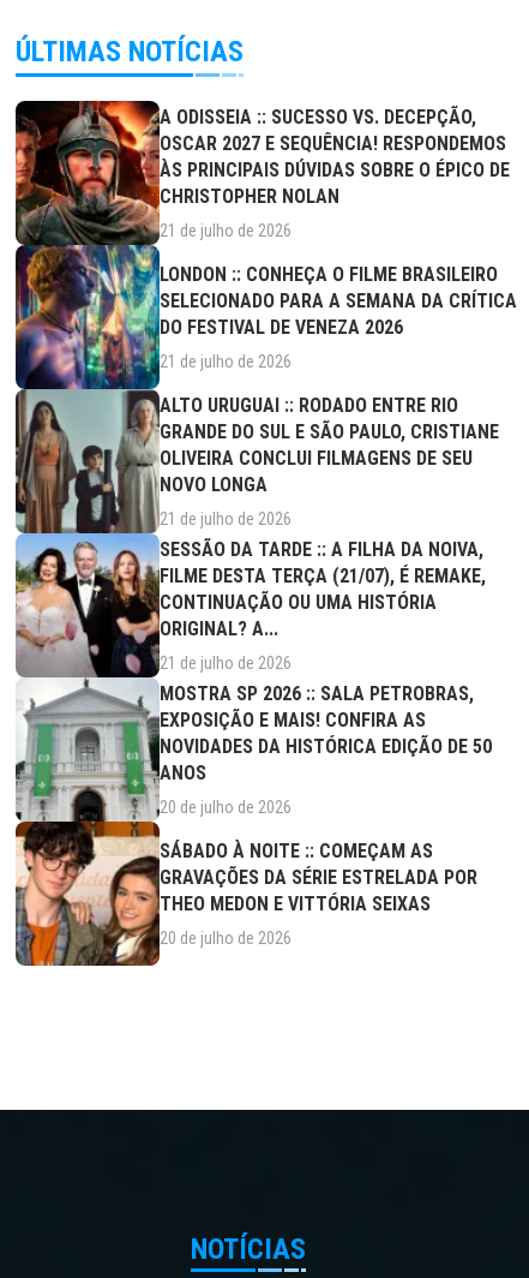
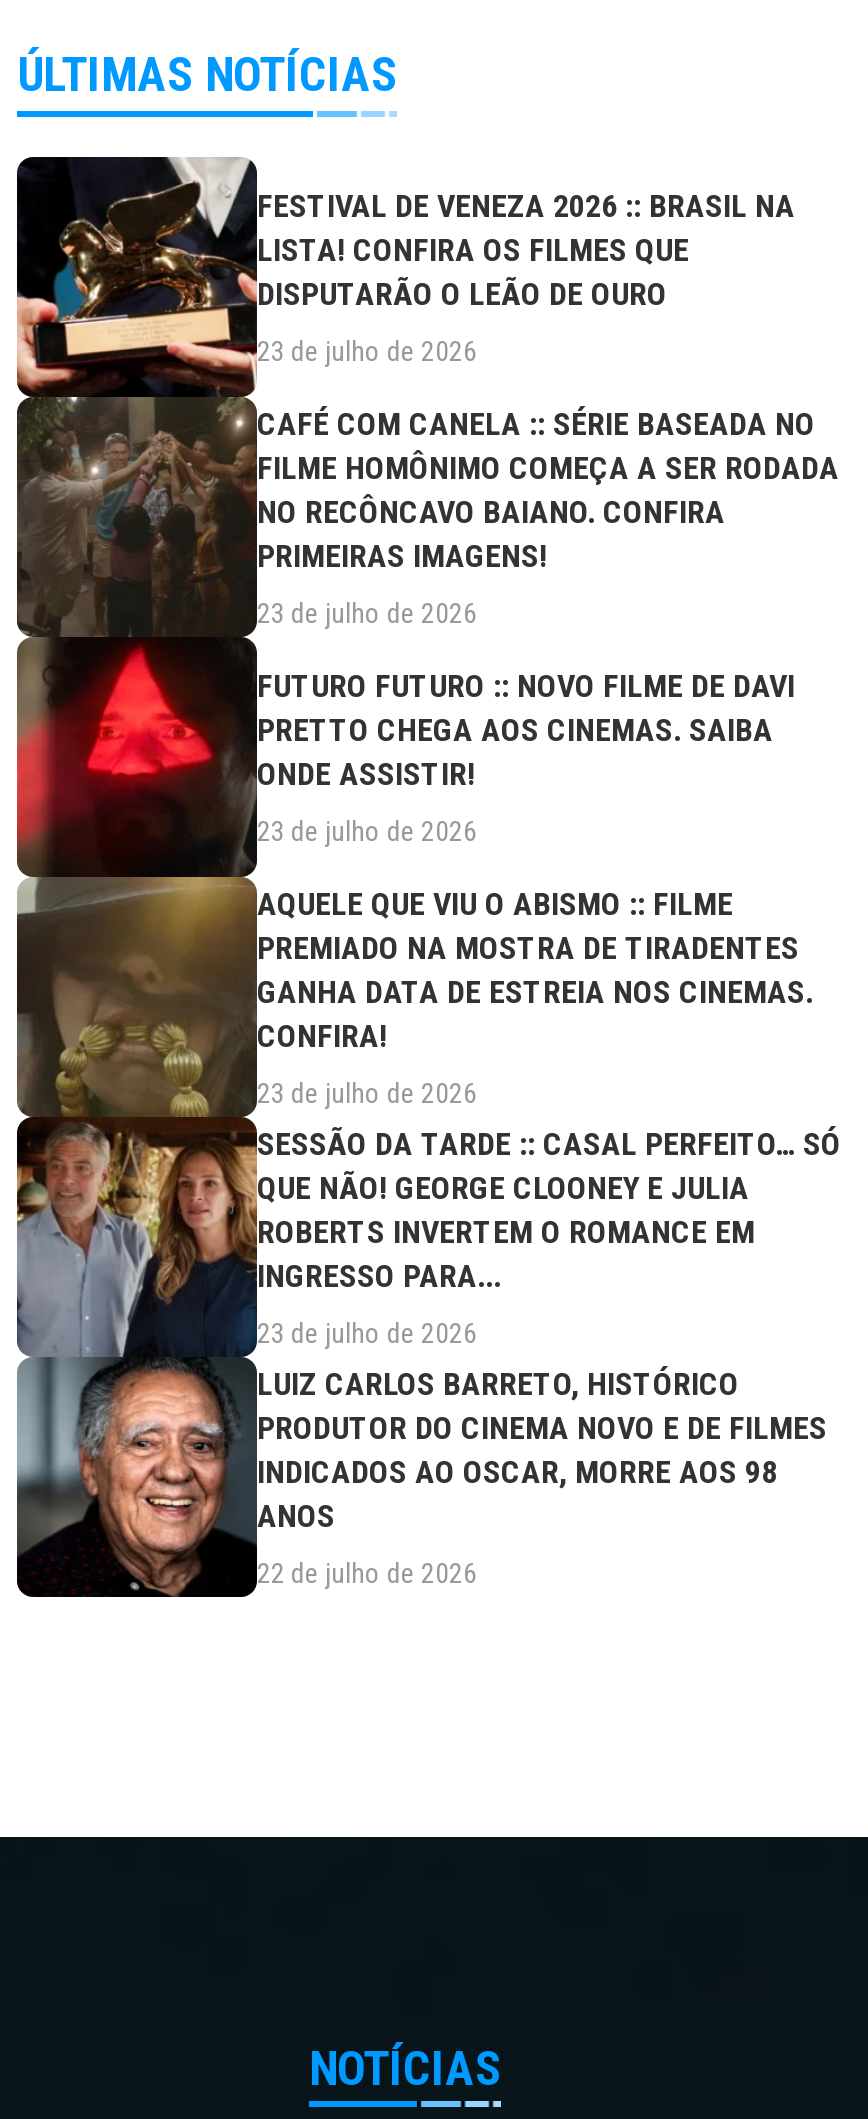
- [image]
- A ODISSEIA :: SUCESSO VS. DECEPÇÃO,
- OSCAR 2027 E SEQUÊNCIA! RESPONDEMOS
- ÀS PRINCIPAIS DÚVIDAS SOBRE O ÉPICO DE
- CHRISTOPHER NOLAN
- 21 de julho de 2026
- LONDON :: CONHEÇA O FILME BRASILEIRO
- SELECIONADO PARA A SEMANA DA CRÍTICA
- DO FESTIVAL DE VENEZA 2026
- 21 de julho de 2026
- ALTO URUGUAI :: RODADO ENTRE RIO
- GRANDE DO SUL E SÃO PAULO, CRISTIANE
- OLIVEIRA CONCLUI FILMAGENS DE SEU
- NOVO LONGA
- 21 de julho de 2026
- SESSÃO DA TARDE :: A FILHA DA NOIVA,
- FILME DESTA TERÇA (21/07), É REMAKE,
- CONTINUAÇÃO OU UMA HISTÓRIA
- ORIGINAL? A...
- 21 de julho de 2026
- MOSTRA SP 2026 :: SALA PETROBRAS,
- EXPOSIÇÃO E MAIS! CONFIRA AS
- NOVIDADES DA HISTÓRICA EDIÇÃO DE 50
+ [image]
+ FESTIVAL DE VENEZA 2026 :: BRASIL NA
+ LISTA! CONFIRA OS FILMES QUE
+ DISPUTARÃO O LEÃO DE OURO
+ 23 de julho de 2026
+ CAFÉ COM CANELA :: SÉRIE BASEADA NO
+ FILME HOMÔNIMO COMEÇA A SER RODADA
+ NO RECÔNCAVO BAIANO. CONFIRA
+ PRIMEIRAS IMAGENS!
+ 23 de julho de 2026
+ FUTURO FUTURO :: NOVO FILME DE DAVI
+ PRETTO CHEGA AOS CINEMAS. SAIBA
+ ONDE ASSISTIR!
+ 23 de julho de 2026
+ AQUELE QUE VIU O ABISMO :: FILME
+ PREMIADO NA MOSTRA DE TIRADENTES
+ GANHA DATA DE ESTREIA NOS CINEMAS.
+ CONFIRA!
+ 23 de julho de 2026
+ SESSÃO DA TARDE :: CASAL PERFEITO… SÓ
+ QUE NÃO! GEORGE CLOONEY E JULIA
+ ROBERTS INVERTEM O ROMANCE EM
+ INGRESSO PARA...
+ 23 de julho de 2026
+ LUIZ CARLOS BARRETO, HISTÓRICO
+ PRODUTOR DO CINEMA NOVO E DE FILMES
+ INDICADOS AO OSCAR, MORRE AOS 98

moved down: ANOS

- 20 de julho de 2026
- SÁBADO À NOITE :: COMEÇAM AS
- GRAVAÇÕES DA SÉRIE ESTRELADA POR
- THEO MEDON E VITTÓRIA SEIXAS
- 20 de julho de 2026
+ 22 de julho de 2026
